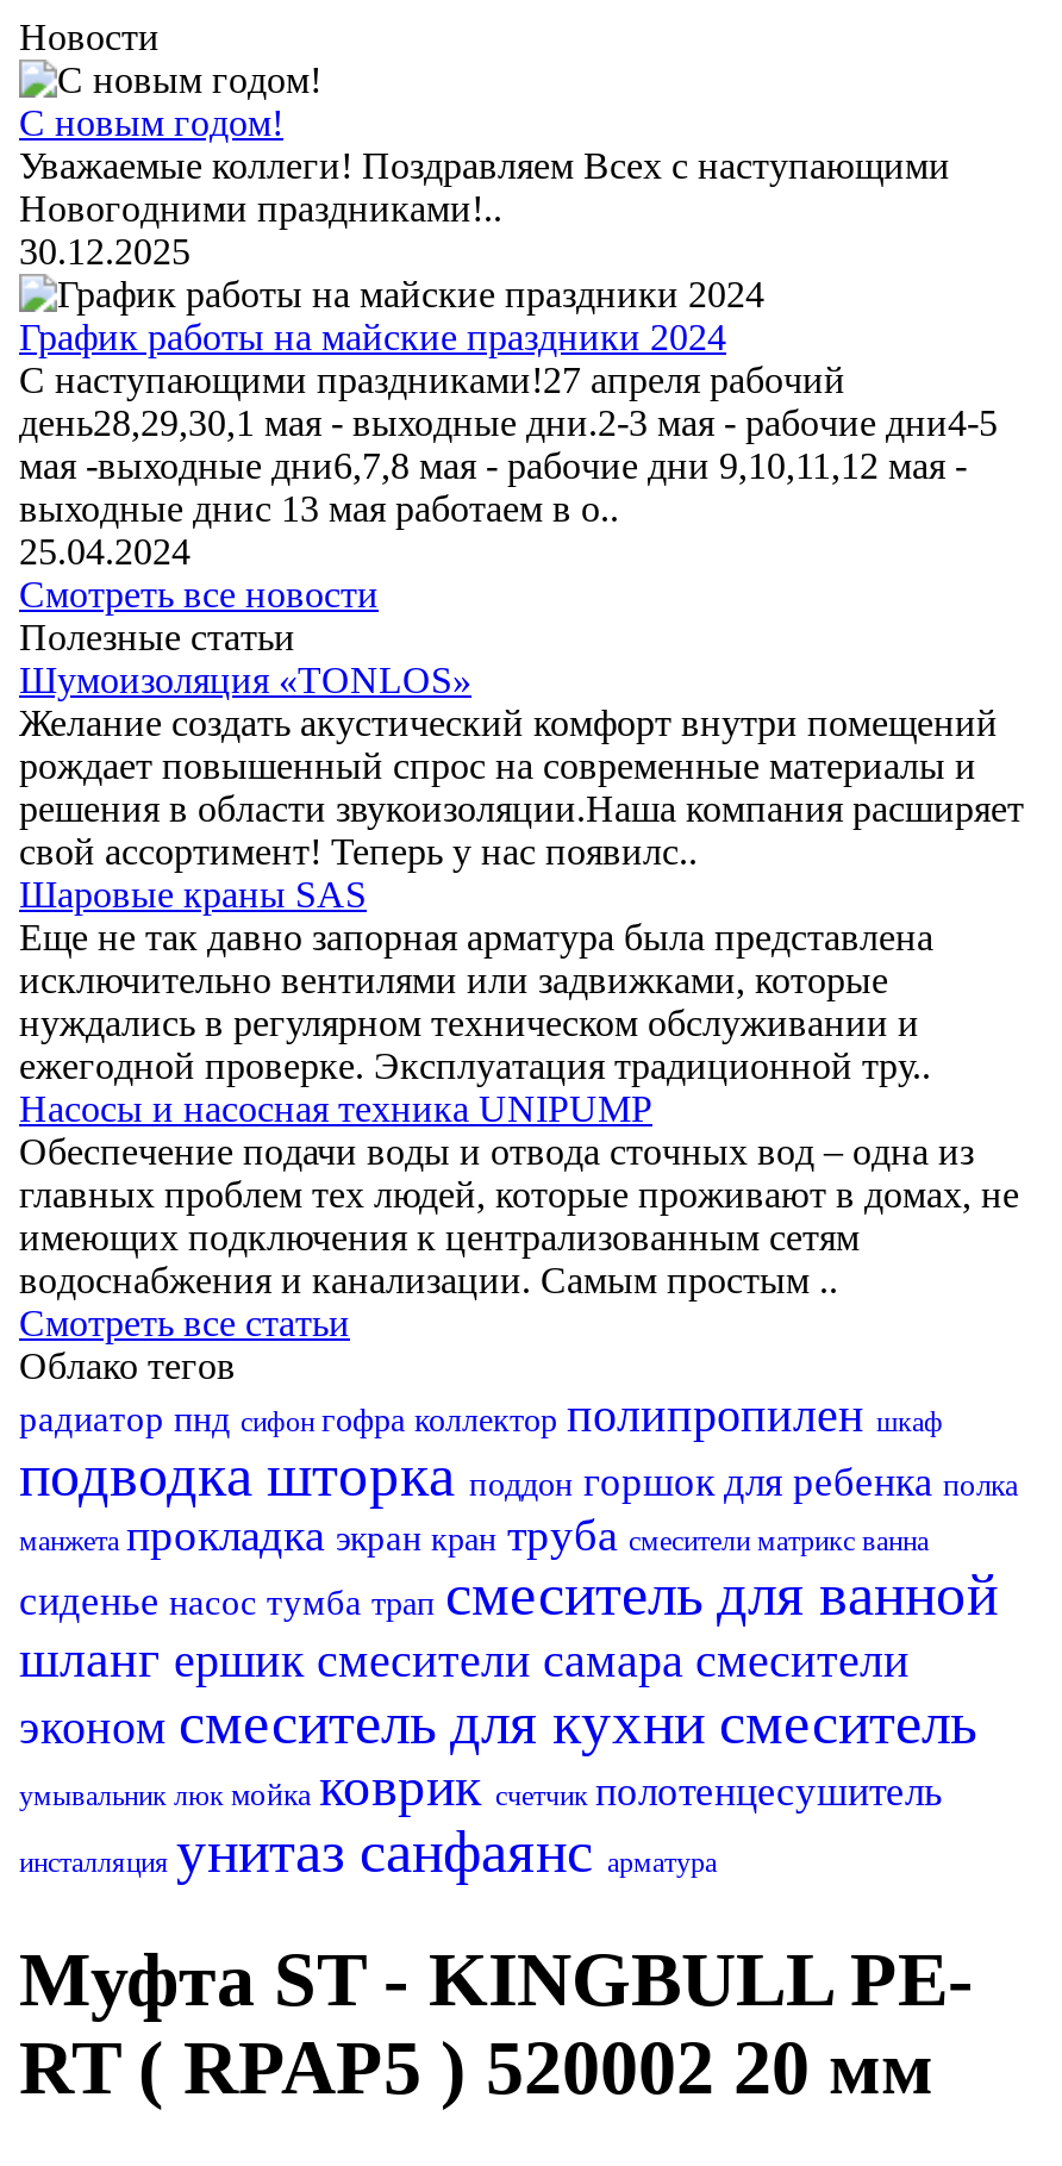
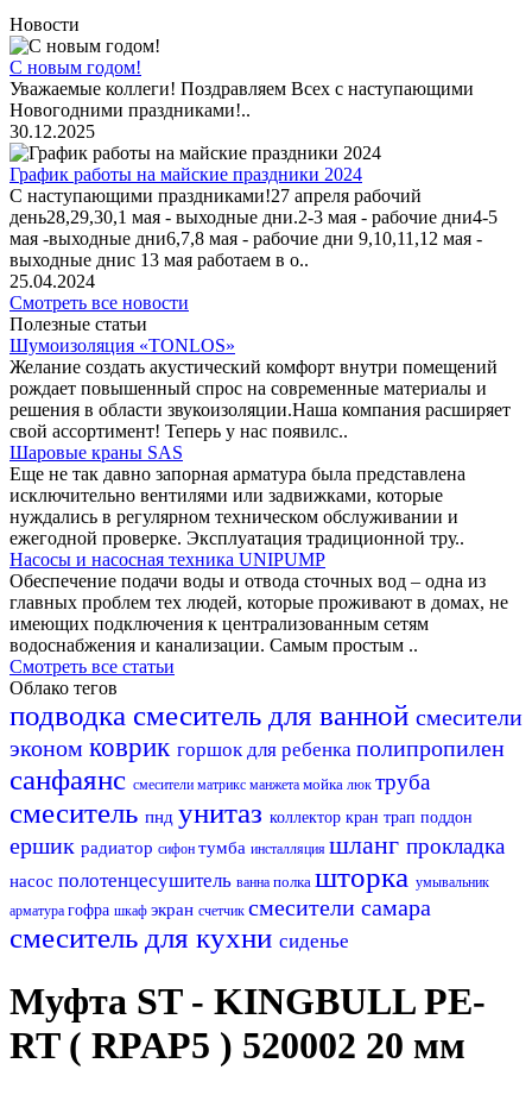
- радиатор пнд сифонгофра коллектор полипропилен шкаф
- подводка шторка поддон горшок для ребенка полка
- манжета прокладка экран кран труба смесители матриксванна
- сиденьенасос тумба трап смеситель для ванной
- шланг ершик смесители самара смесители
- эконом смеситель для кухни смеситель
- умывальник люкмойка коврик счетчикполотенцесушитель
- инсталляцияунитаз санфаянс арматура
+ подводка смеситель для ванной смесители
+ эконом коврик горшок для ребенка полипропилен
+ санфаянссмесители матриксманжетамойка люктруба
+ смеситель пнд унитаз коллектор кран трап поддон
+ ершик радиатор сифонтумба инсталляция шланг прокладка
+ насос полотенцесушитель ваннаполкашторка умывальник
+ арматура гофра шкаф экран счетчик смесители самара
+ смеситель для кухни сиденье
